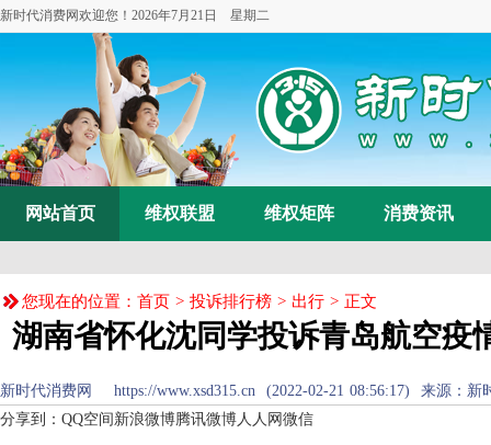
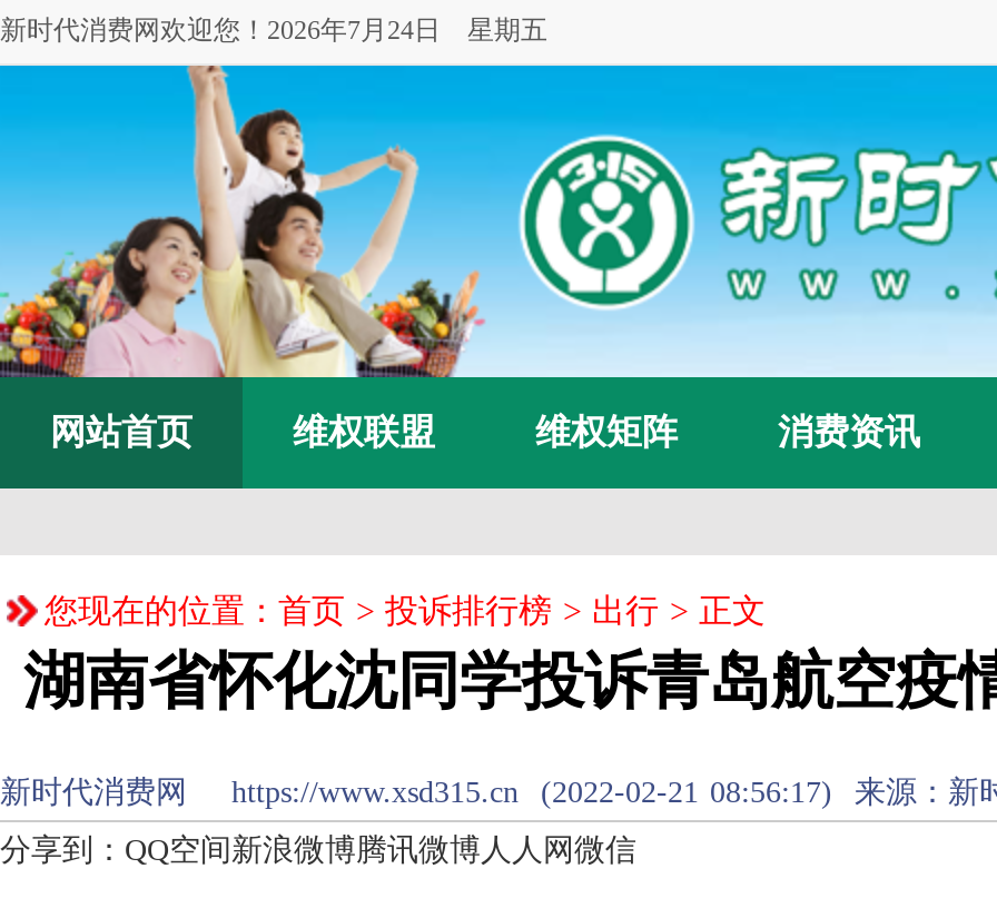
- 新时代消费网欢迎您！2026年7月21日 星期二
+ 新时代消费网欢迎您！2026年7月24日 星期五
